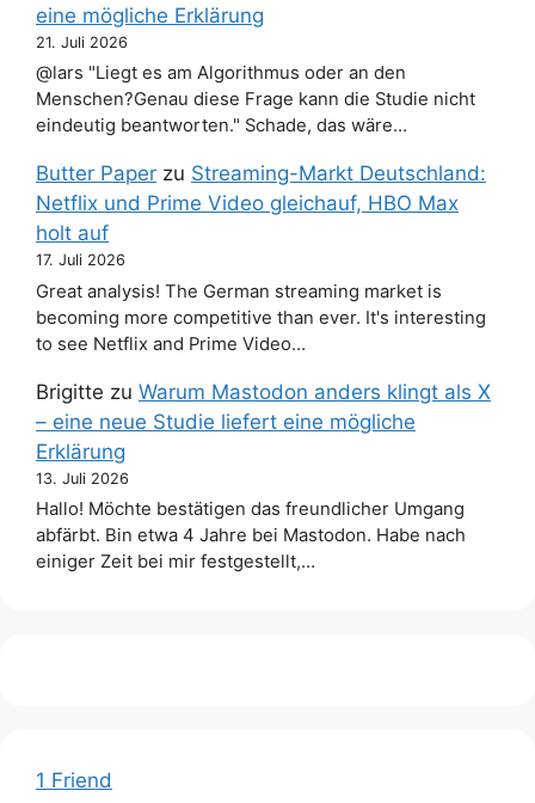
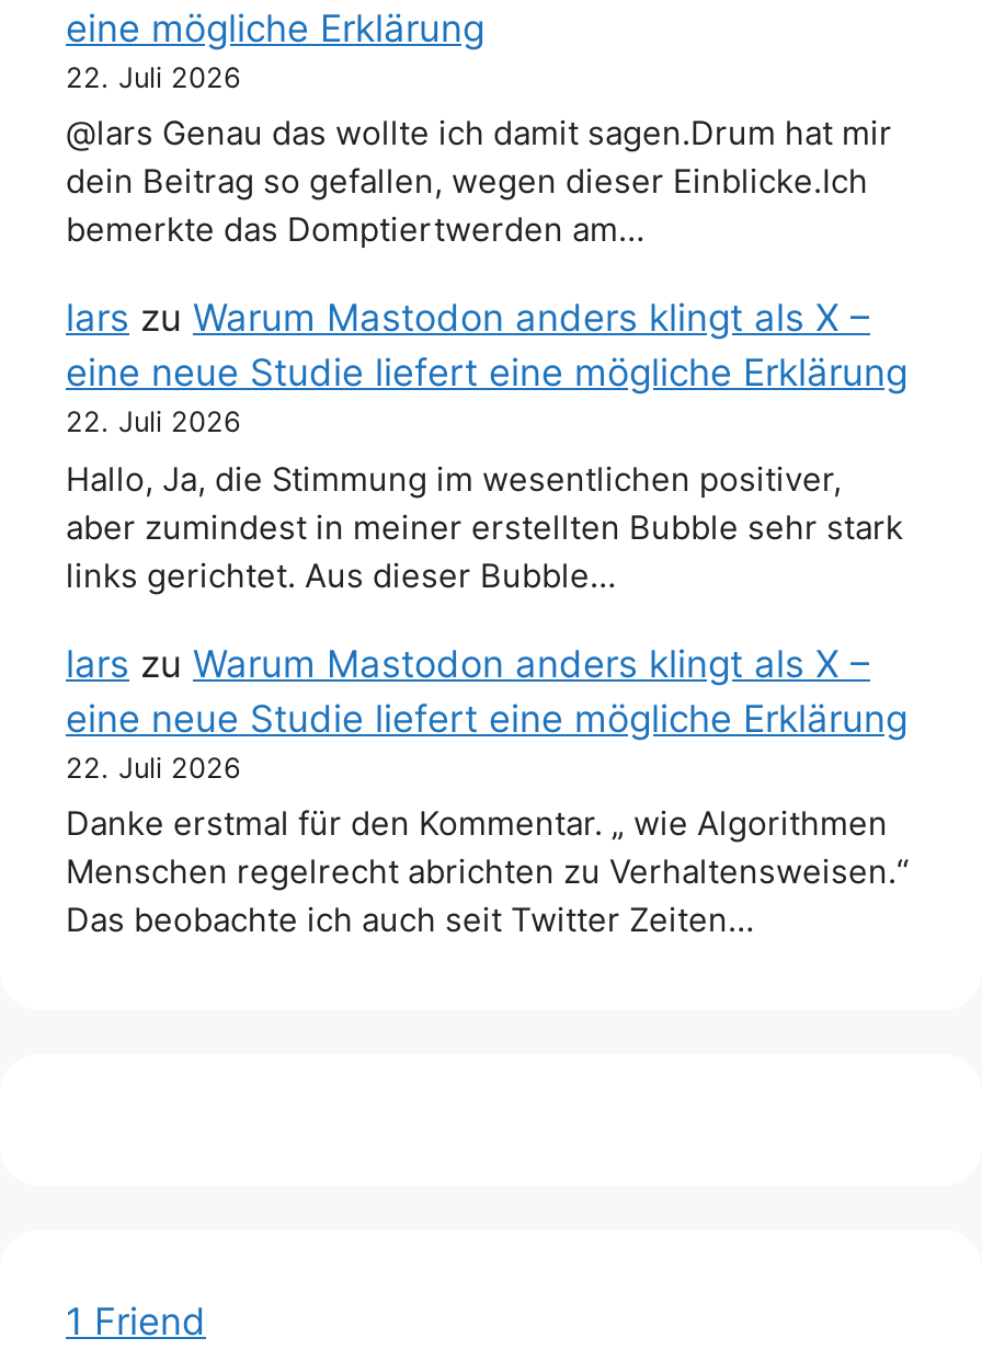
- 21. Juli 2026
+ 22. Juli 2026

- @lars "Liegt es am Algorithmus oder an den
- Menschen?Genau diese Frage kann die Studie nicht
- eindeutig beantworten." Schade, das wäre…
+ @lars Genau das wollte ich damit sagen.Drum hat mir
+ dein Beitrag so gefallen, wegen dieser Einblicke.Ich
+ bemerkte das Domptiertwerden am…

- Butter Paper zu Streaming-Markt Deutschland:
- Netflix und Prime Video gleichauf, HBO Max
- holt auf
- 17. Juli 2026
+ lars zu Warum Mastodon anders klingt als X –
+ eine neue Studie liefert eine mögliche Erklärung
+ 22. Juli 2026

- Great analysis! The German streaming market is
- becoming more competitive than ever. It's interesting
- to see Netflix and Prime Video…
+ Hallo, Ja, die Stimmung im wesentlichen positiver,
+ aber zumindest in meiner erstellten Bubble sehr stark
+ links gerichtet. Aus dieser Bubble…

- Brigitte zu Warum Mastodon anders klingt als X
- – eine neue Studie liefert eine mögliche
- Erklärung
- 13. Juli 2026
+ lars zu Warum Mastodon anders klingt als X –
+ eine neue Studie liefert eine mögliche Erklärung
+ 22. Juli 2026

- Hallo! Möchte bestätigen das freundlicher Umgang
- abfärbt. Bin etwa 4 Jahre bei Mastodon. Habe nach
- einiger Zeit bei mir festgestellt,…
+ Danke erstmal für den Kommentar. „ wie Algorithmen
+ Menschen regelrecht abrichten zu Verhaltensweisen.“
+ Das beobachte ich auch seit Twitter Zeiten…
